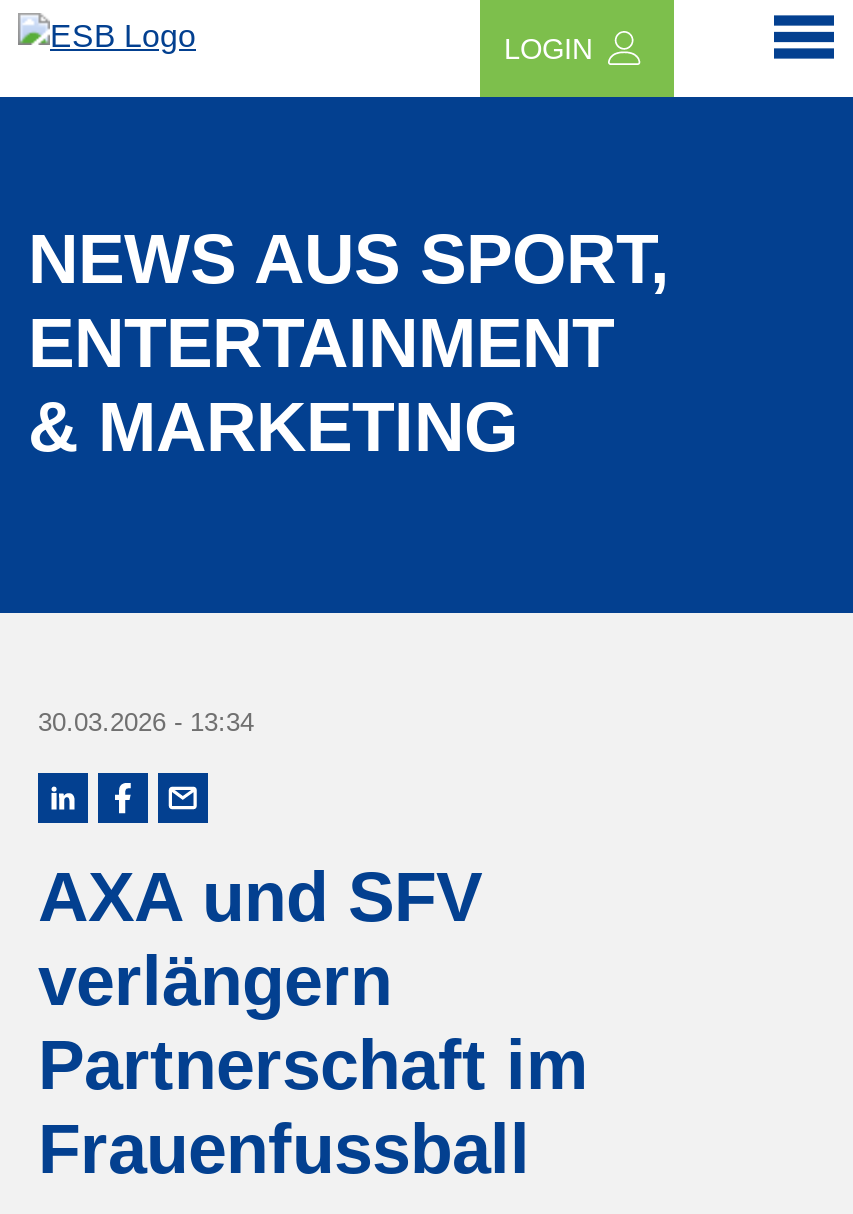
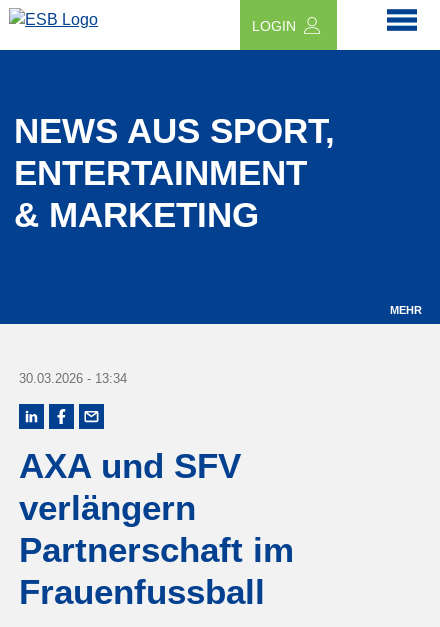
+ MEHR
